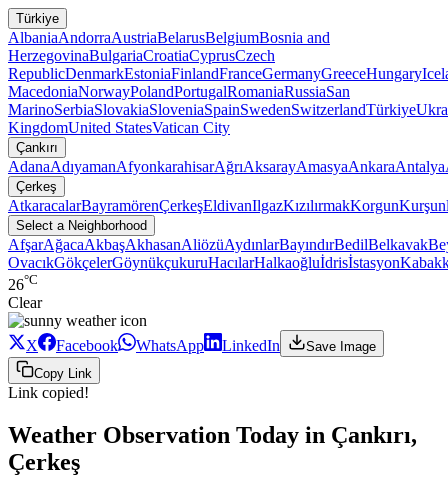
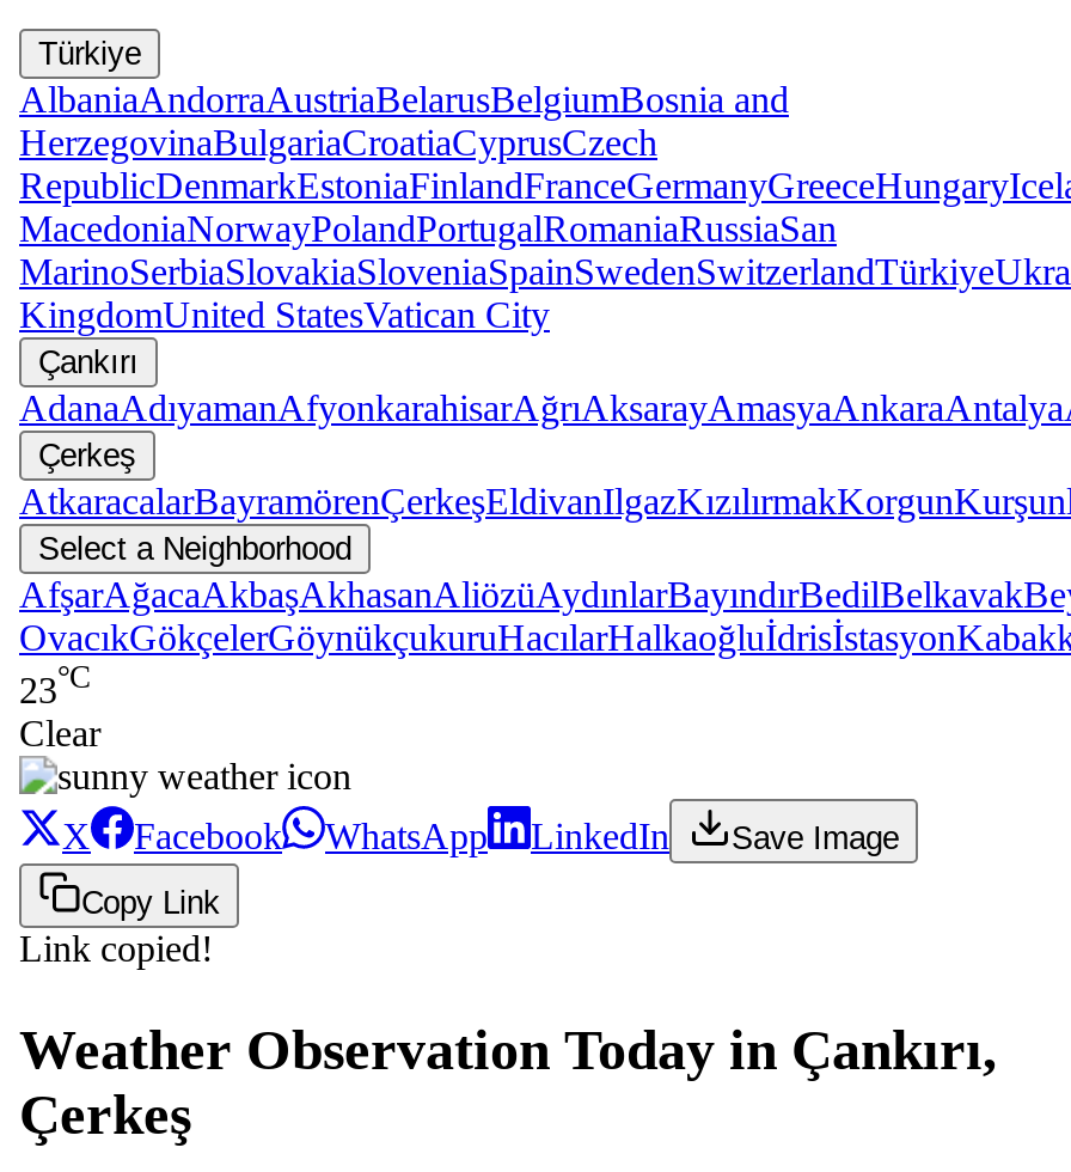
- 26°C
+ 23°C
